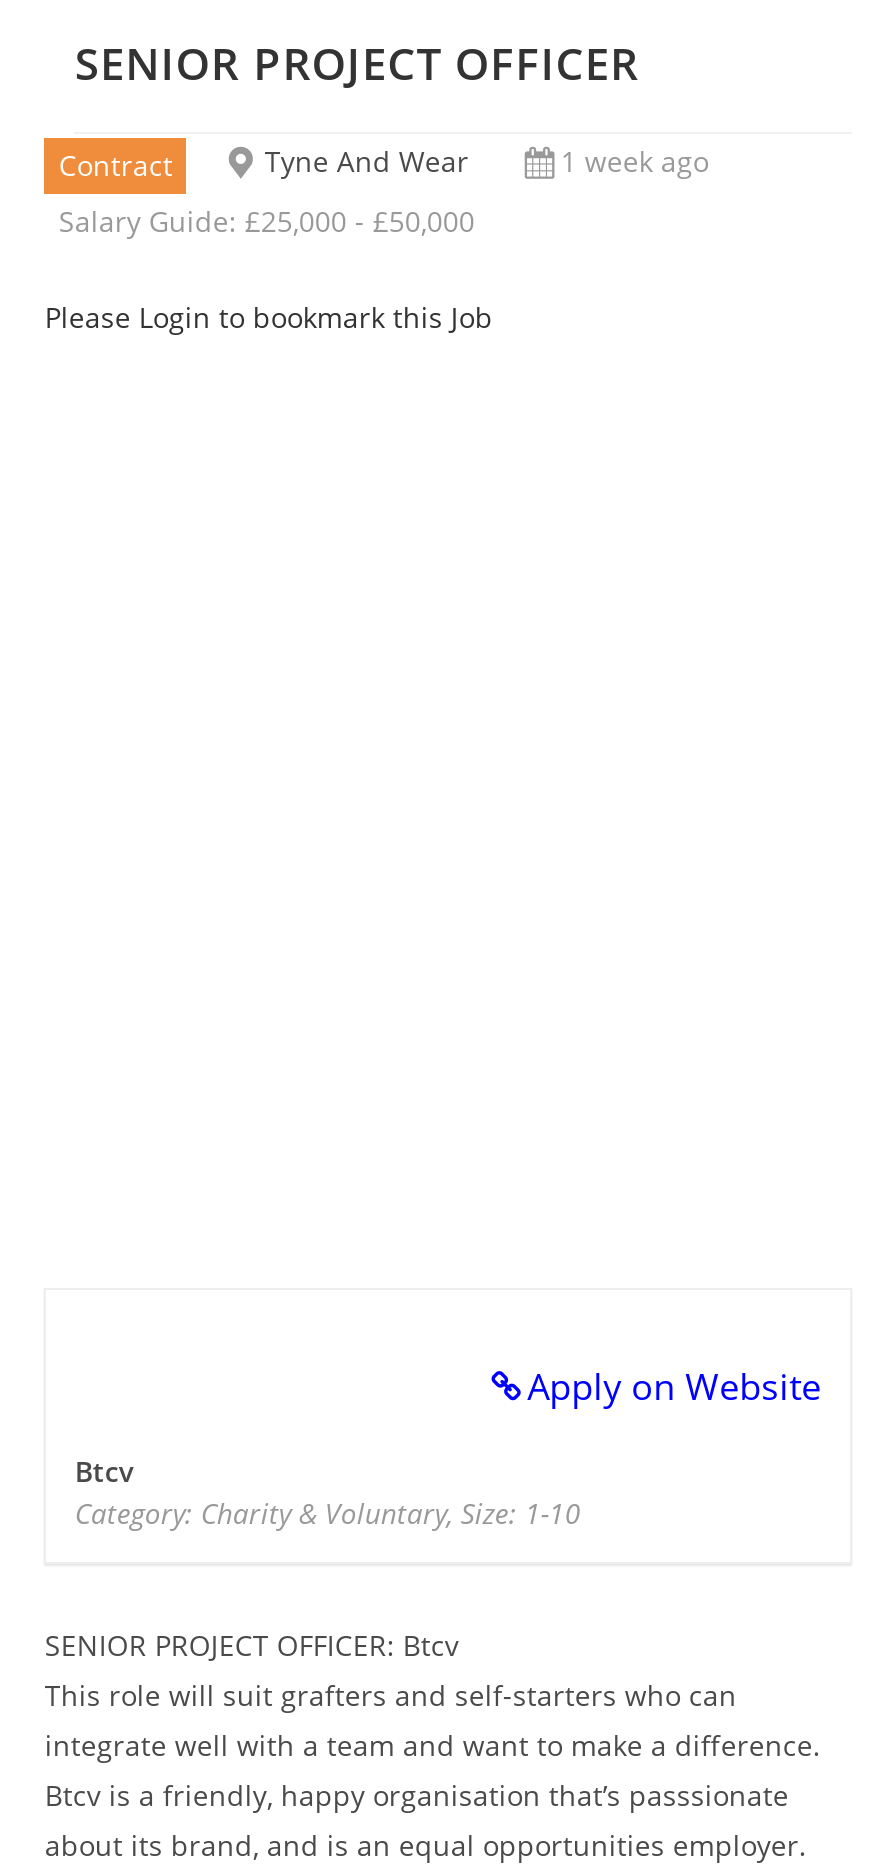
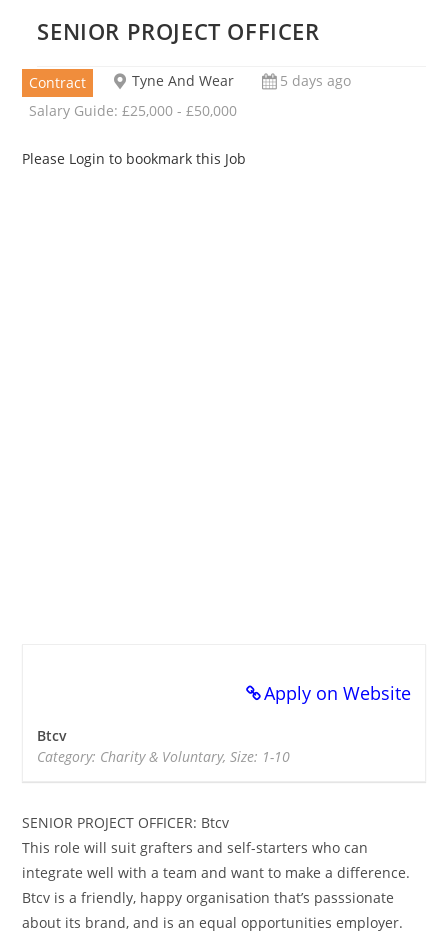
- 1 week ago
+ 5 days ago
